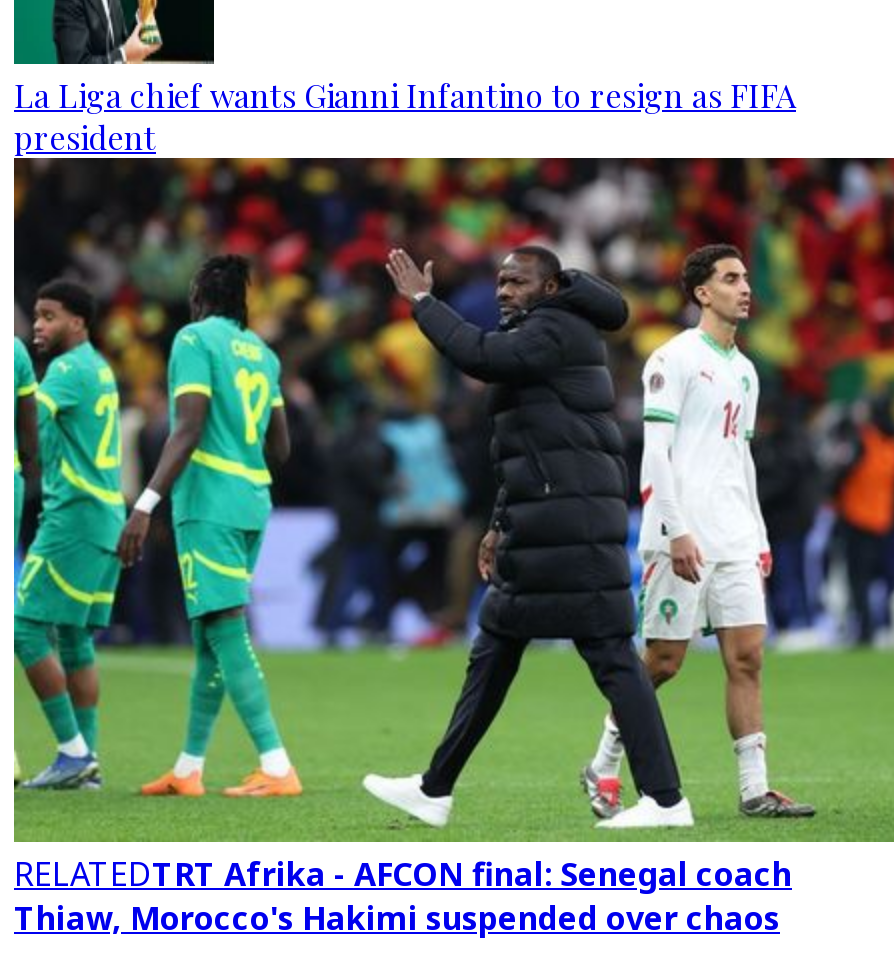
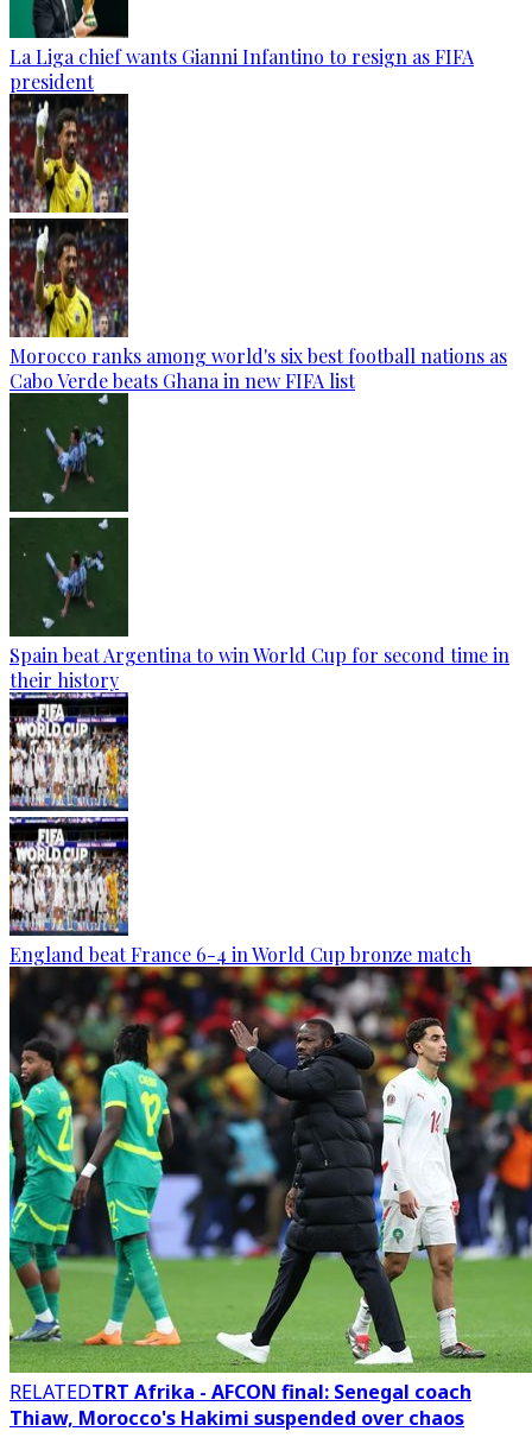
+ [image]
+ Morocco ranks among world's six best football nations as
+ Cabo Verde beats Ghana in new FIFA list

+ [image]
+ Spain beat Argentina to win World Cup for second time in
+ their history

+ [image]
+ England beat France 6-4 in World Cup bronze match
